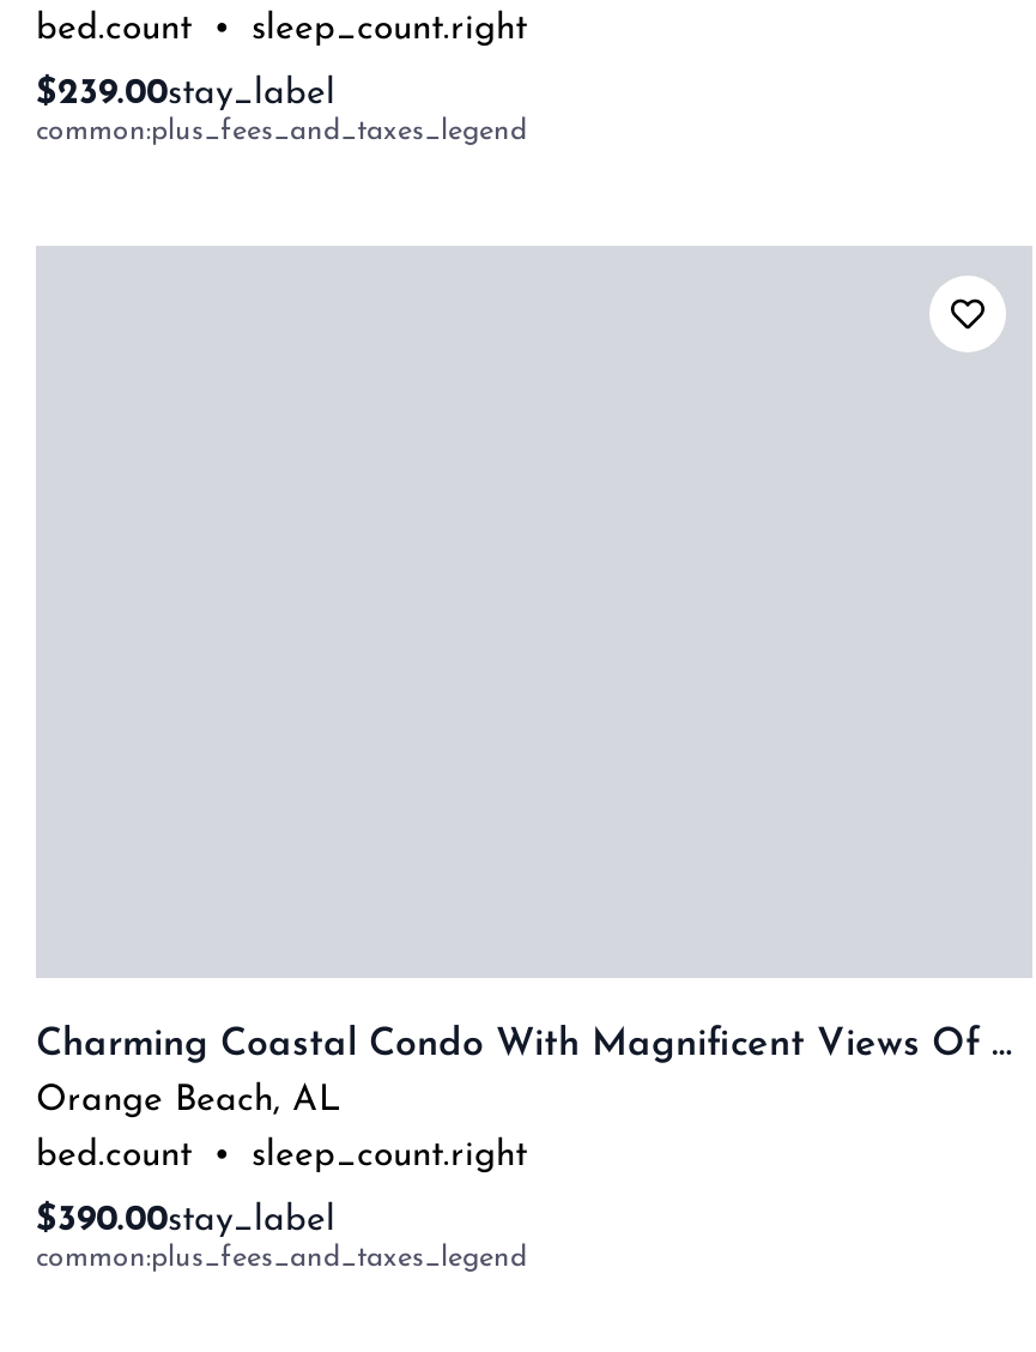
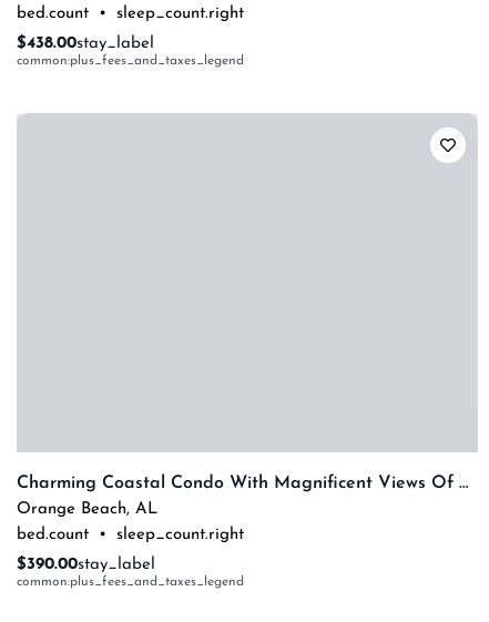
- $239.00stay_label
+ $438.00stay_label
